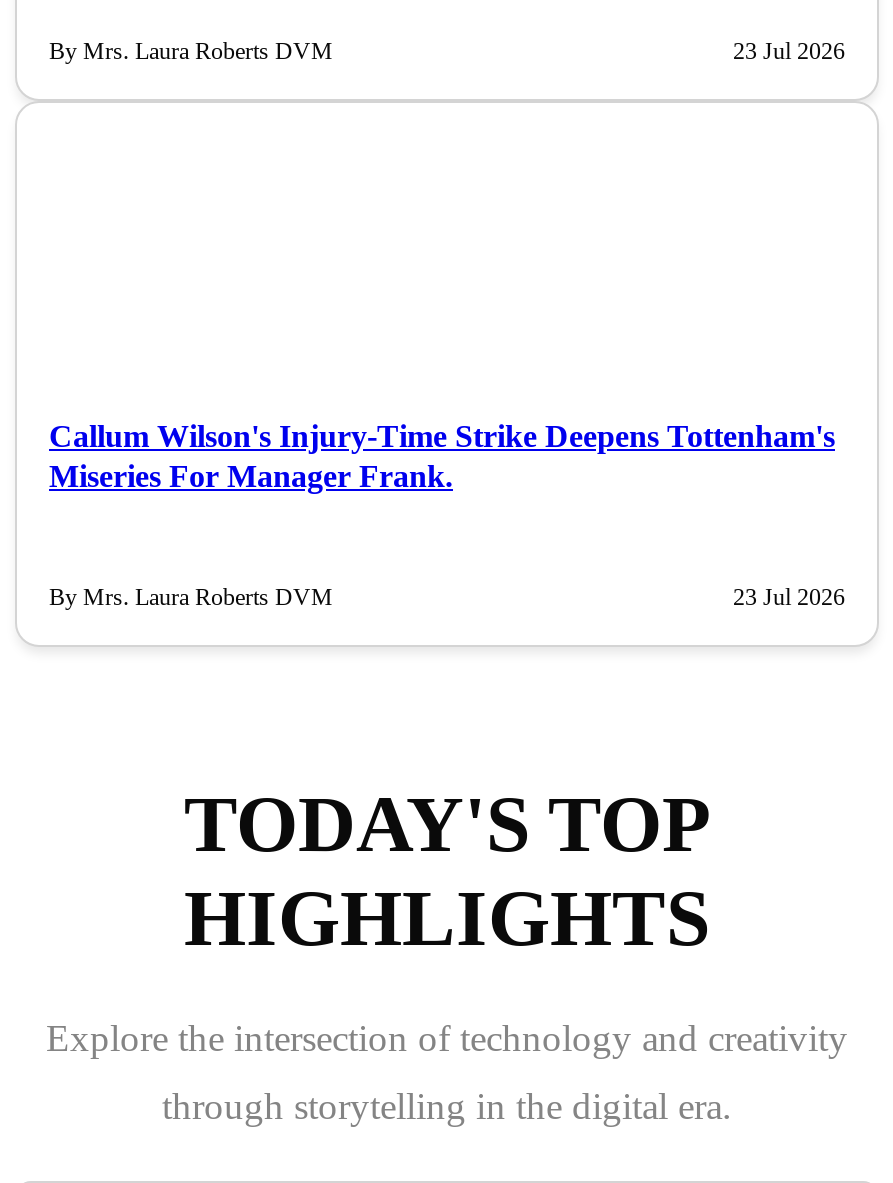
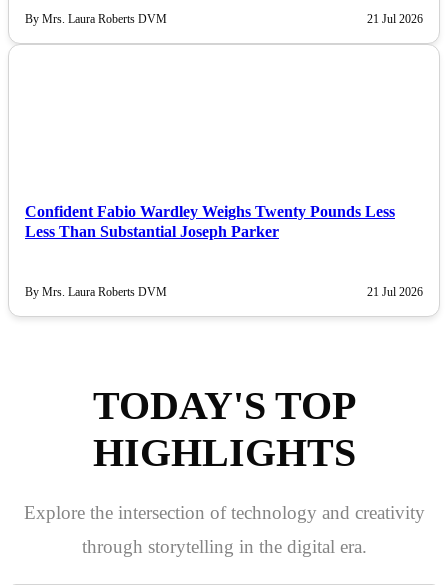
- 23 Jul 2026
+ 21 Jul 2026

- Callum Wilson's Injury-Time Strike Deepens Tottenham's
- Miseries For Manager Frank.
+ Confident Fabio Wardley Weighs Twenty Pounds Less
+ Less Than Substantial Joseph Parker

- 23 Jul 2026
+ 21 Jul 2026
